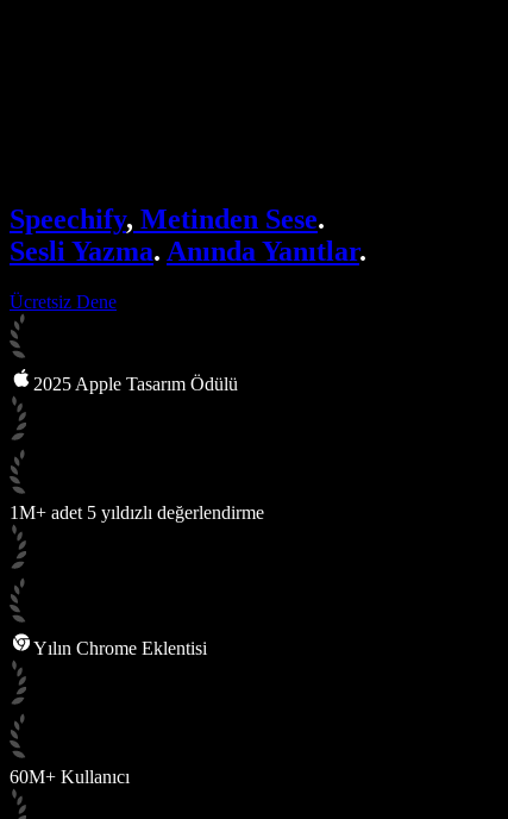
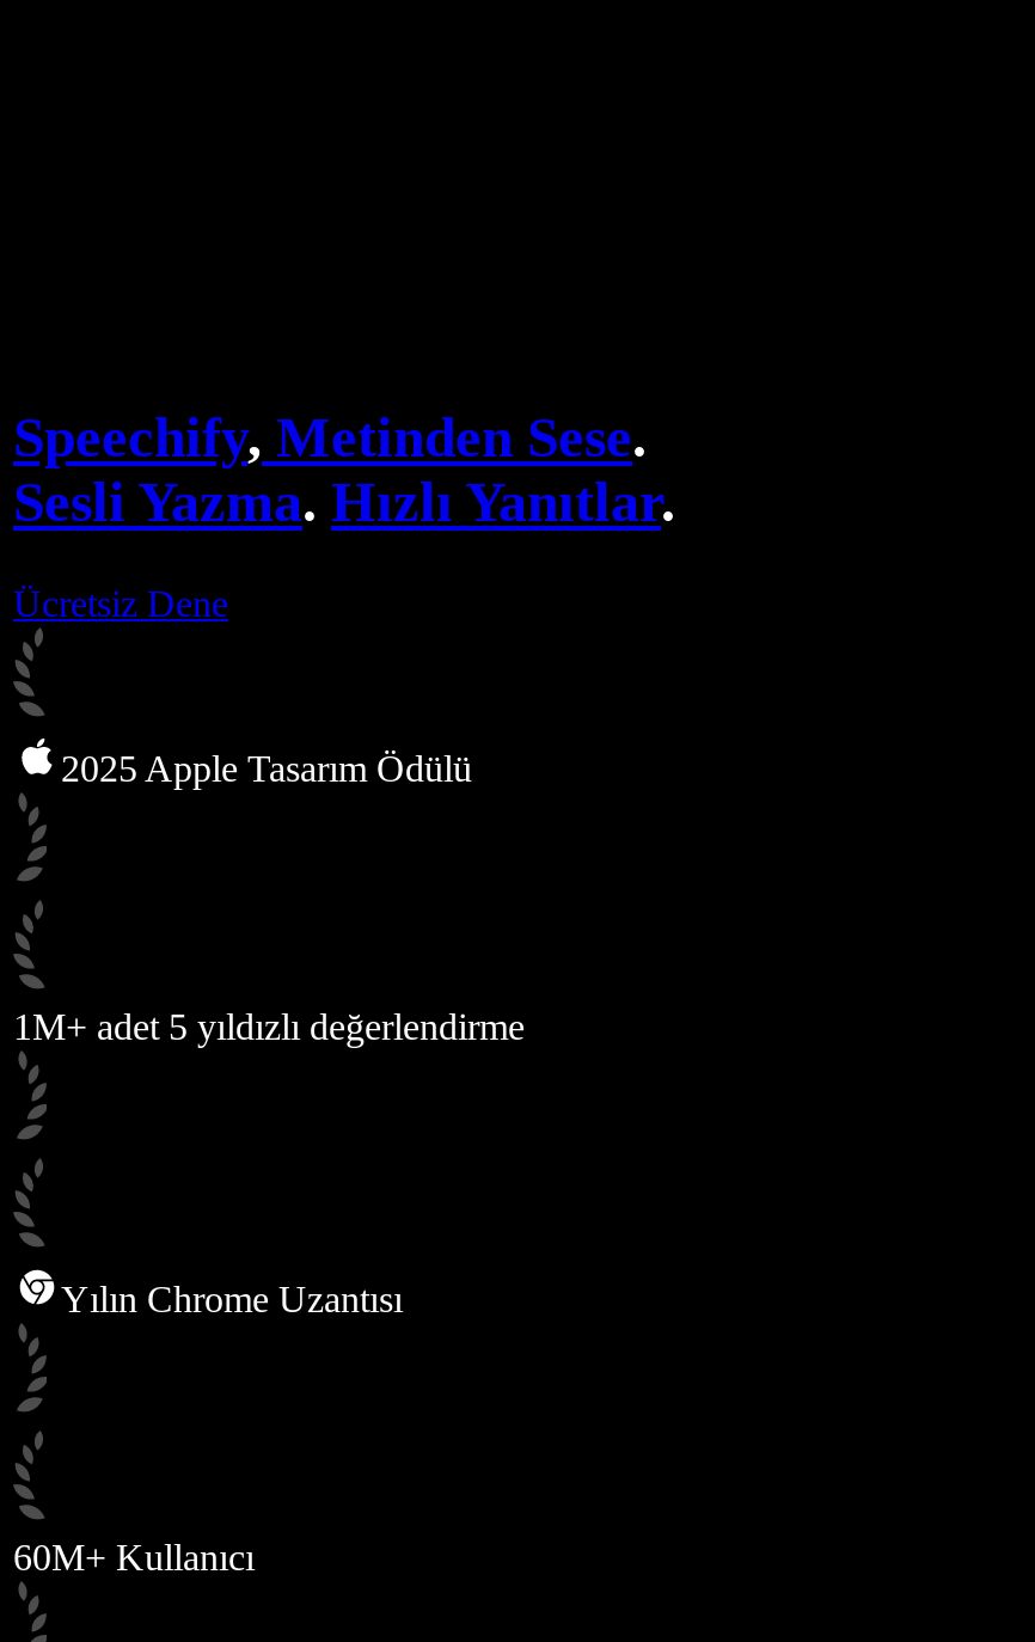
- Sesli Yazma. Anında Yanıtlar.
+ Sesli Yazma. Hızlı Yanıtlar.

- Yılın Chrome Eklentisi
+ Yılın Chrome Uzantısı
